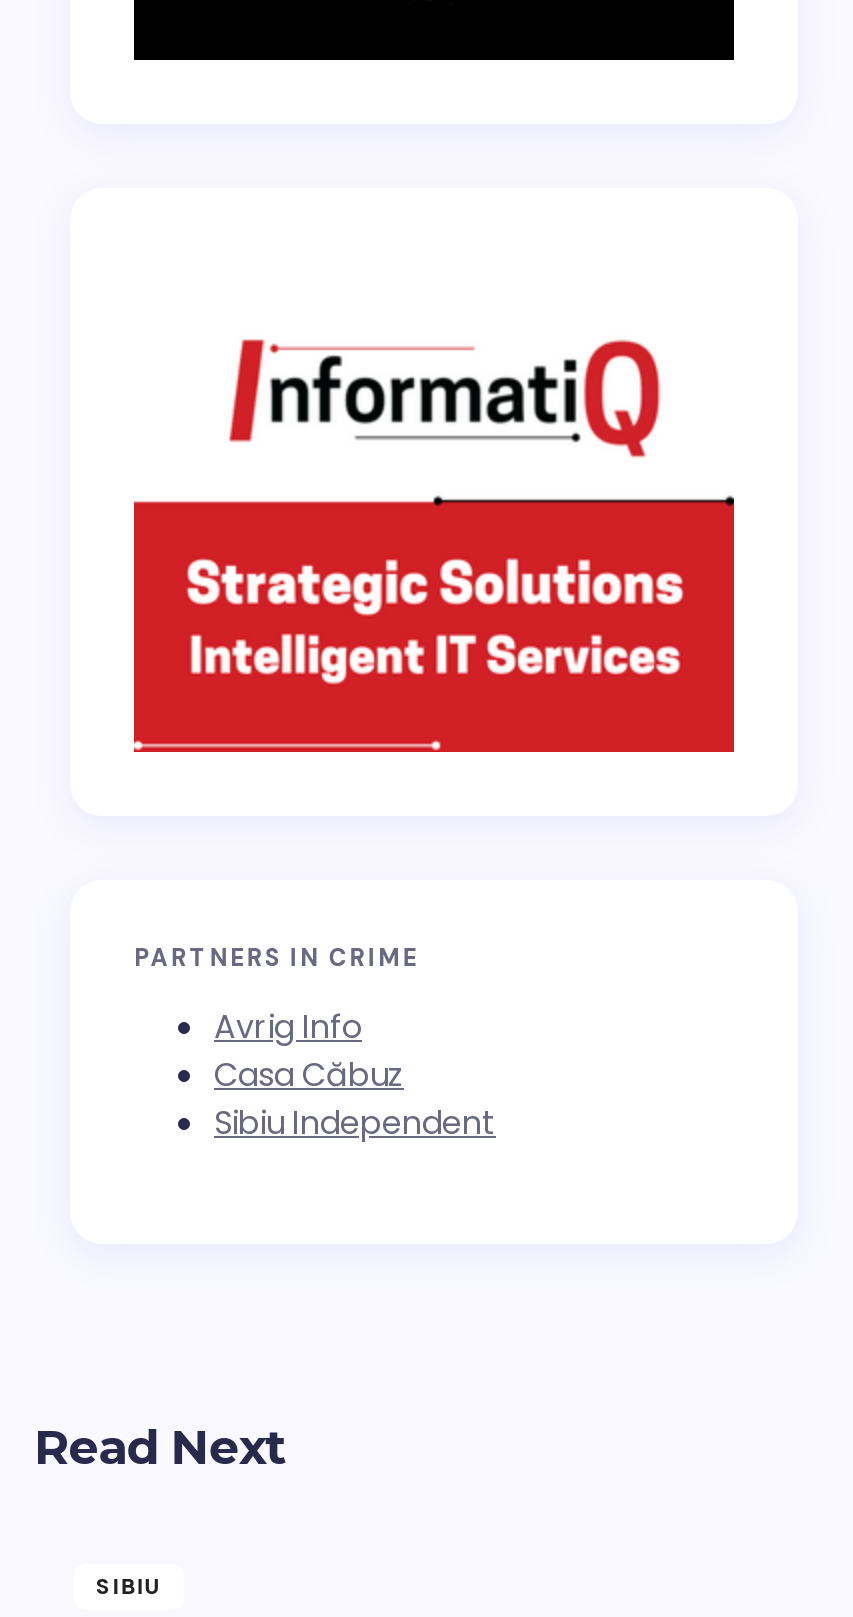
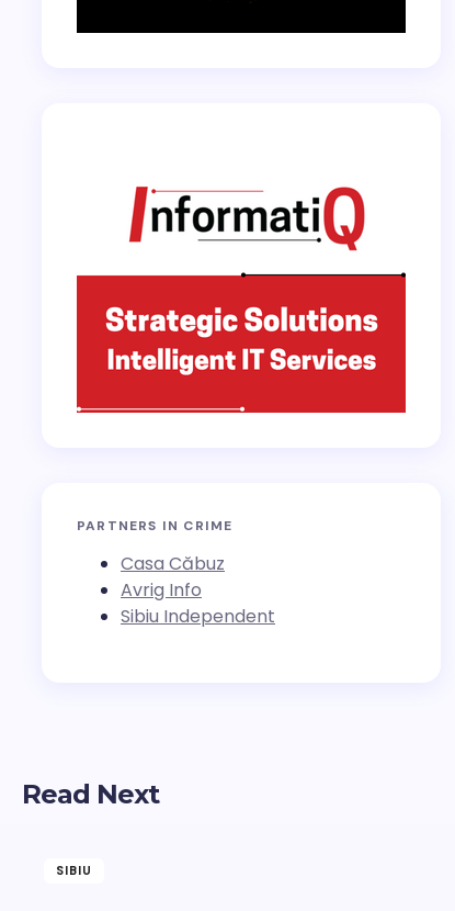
moved down: Avrig Info

moved up: Casa Căbuz
